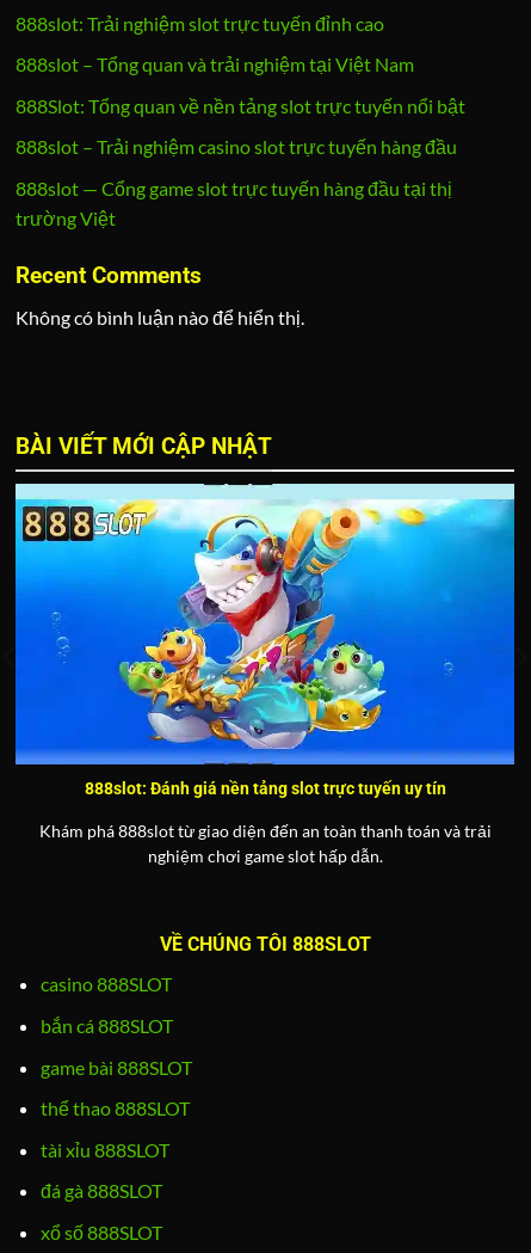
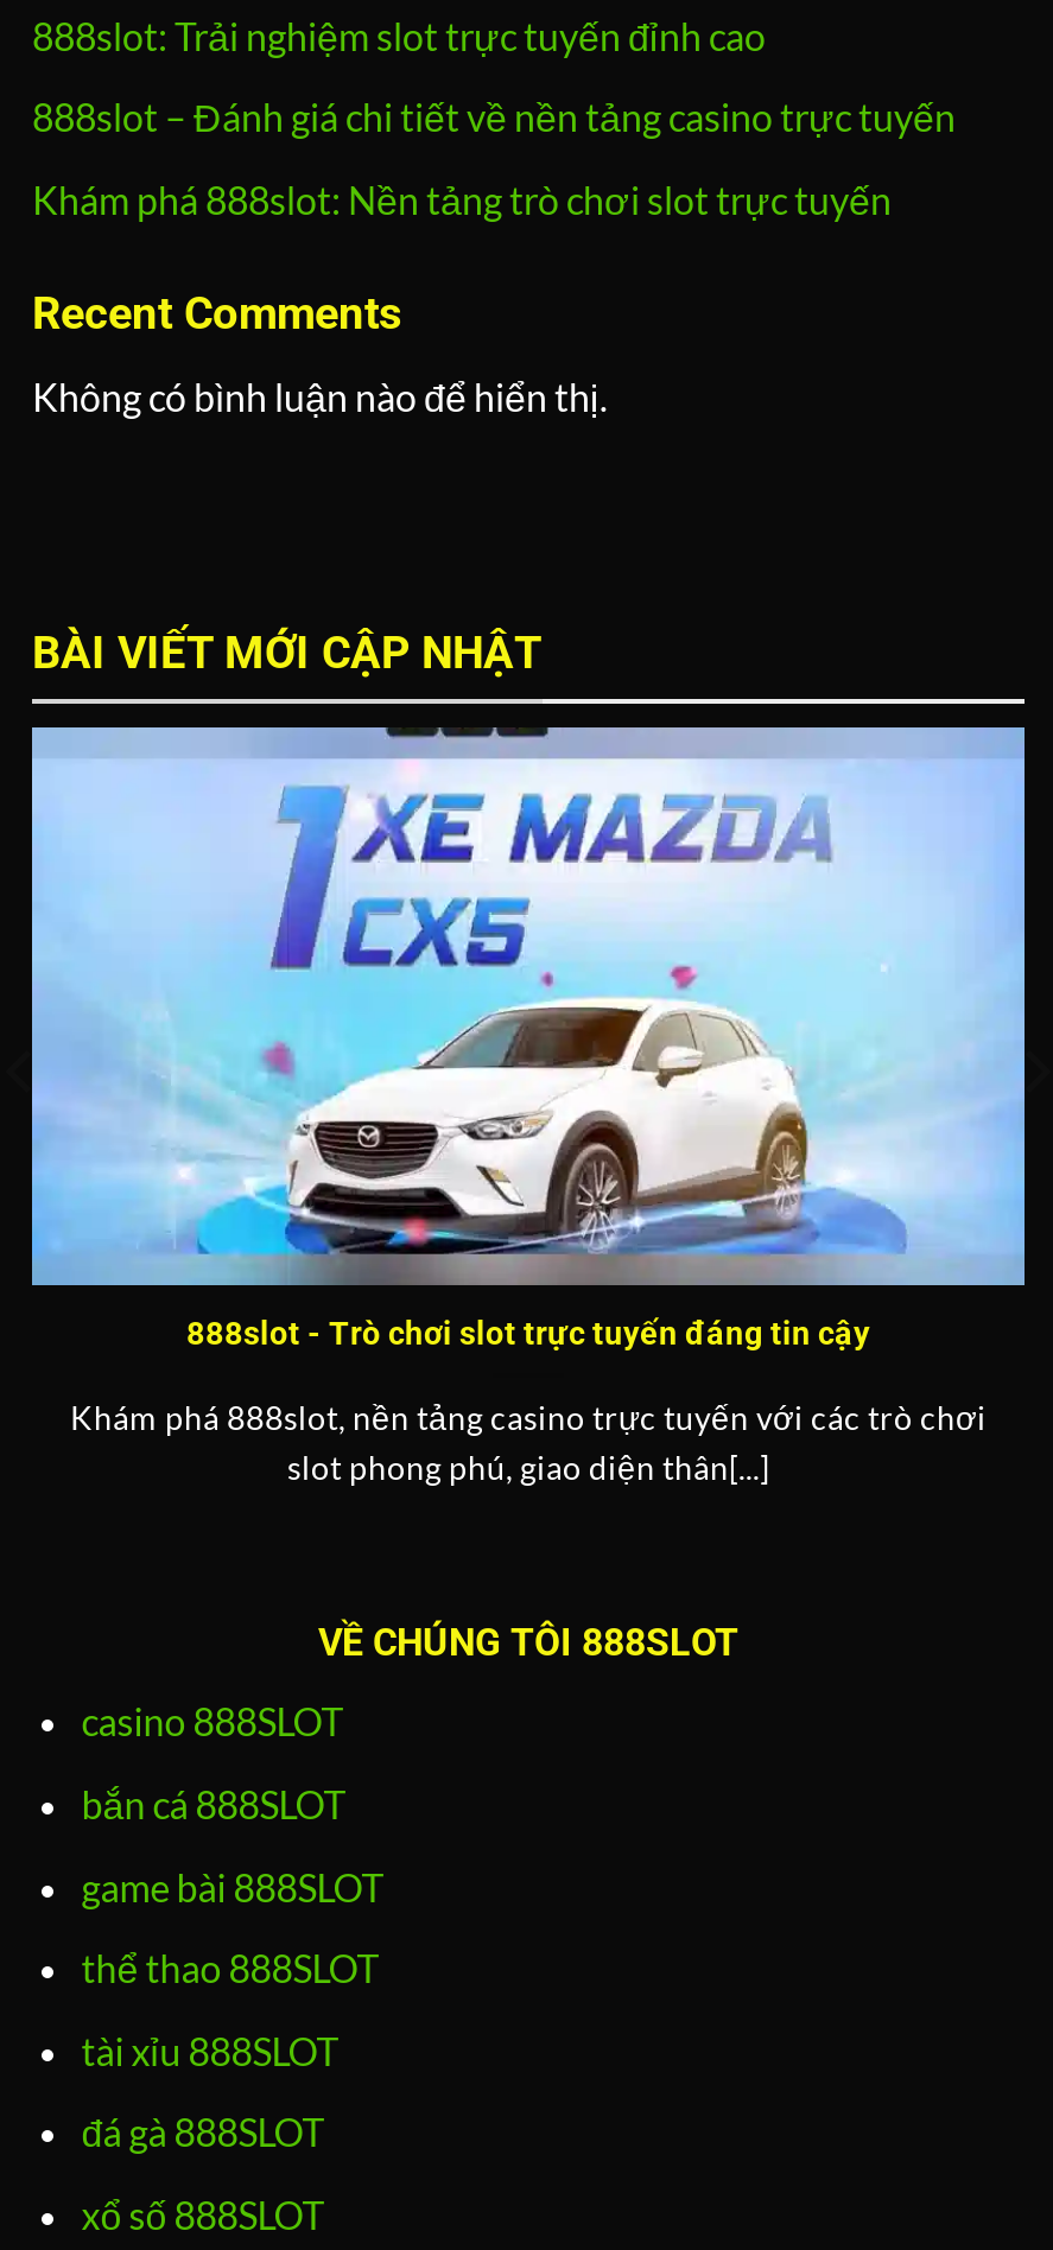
- 888slot – Tổng quan và trải nghiệm tại Việt Nam
- 888Slot: Tổng quan về nền tảng slot trực tuyến nổi bật
- 888slot – Trải nghiệm casino slot trực tuyến hàng đầu
- 888slot — Cổng game slot trực tuyến hàng đầu tại thị
- trường Việt
+ 888slot – Đánh giá chi tiết về nền tảng casino trực tuyến
+ Khám phá 888slot: Nền tảng trò chơi slot trực tuyến

- [image]
- 888slot: Đánh giá nền tảng slot trực tuyến uy tín
+ [image]
+ 888slot - Trò chơi slot trực tuyến đáng tin cậy

- Khám phá 888slot từ giao diện đến an toàn thanh toán và trải
- nghiệm chơi game slot hấp dẫn.
+ Khám phá 888slot, nền tảng casino trực tuyến với các trò chơi
+ slot phong phú, giao diện thân[...]
